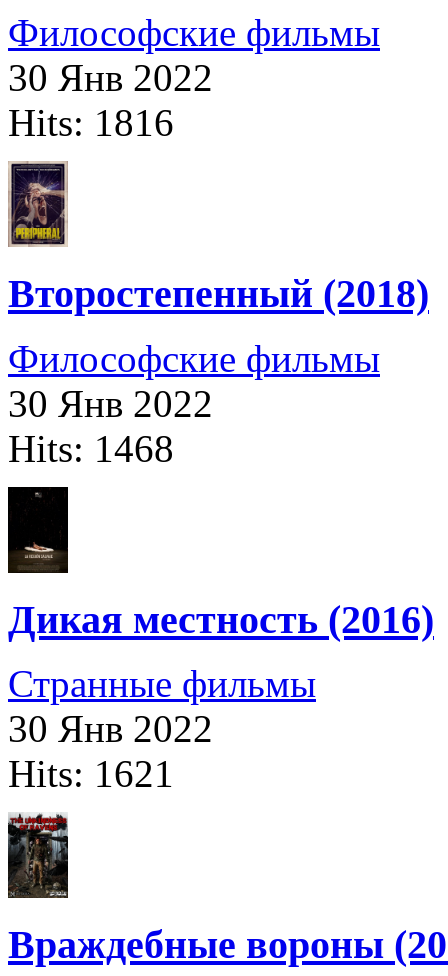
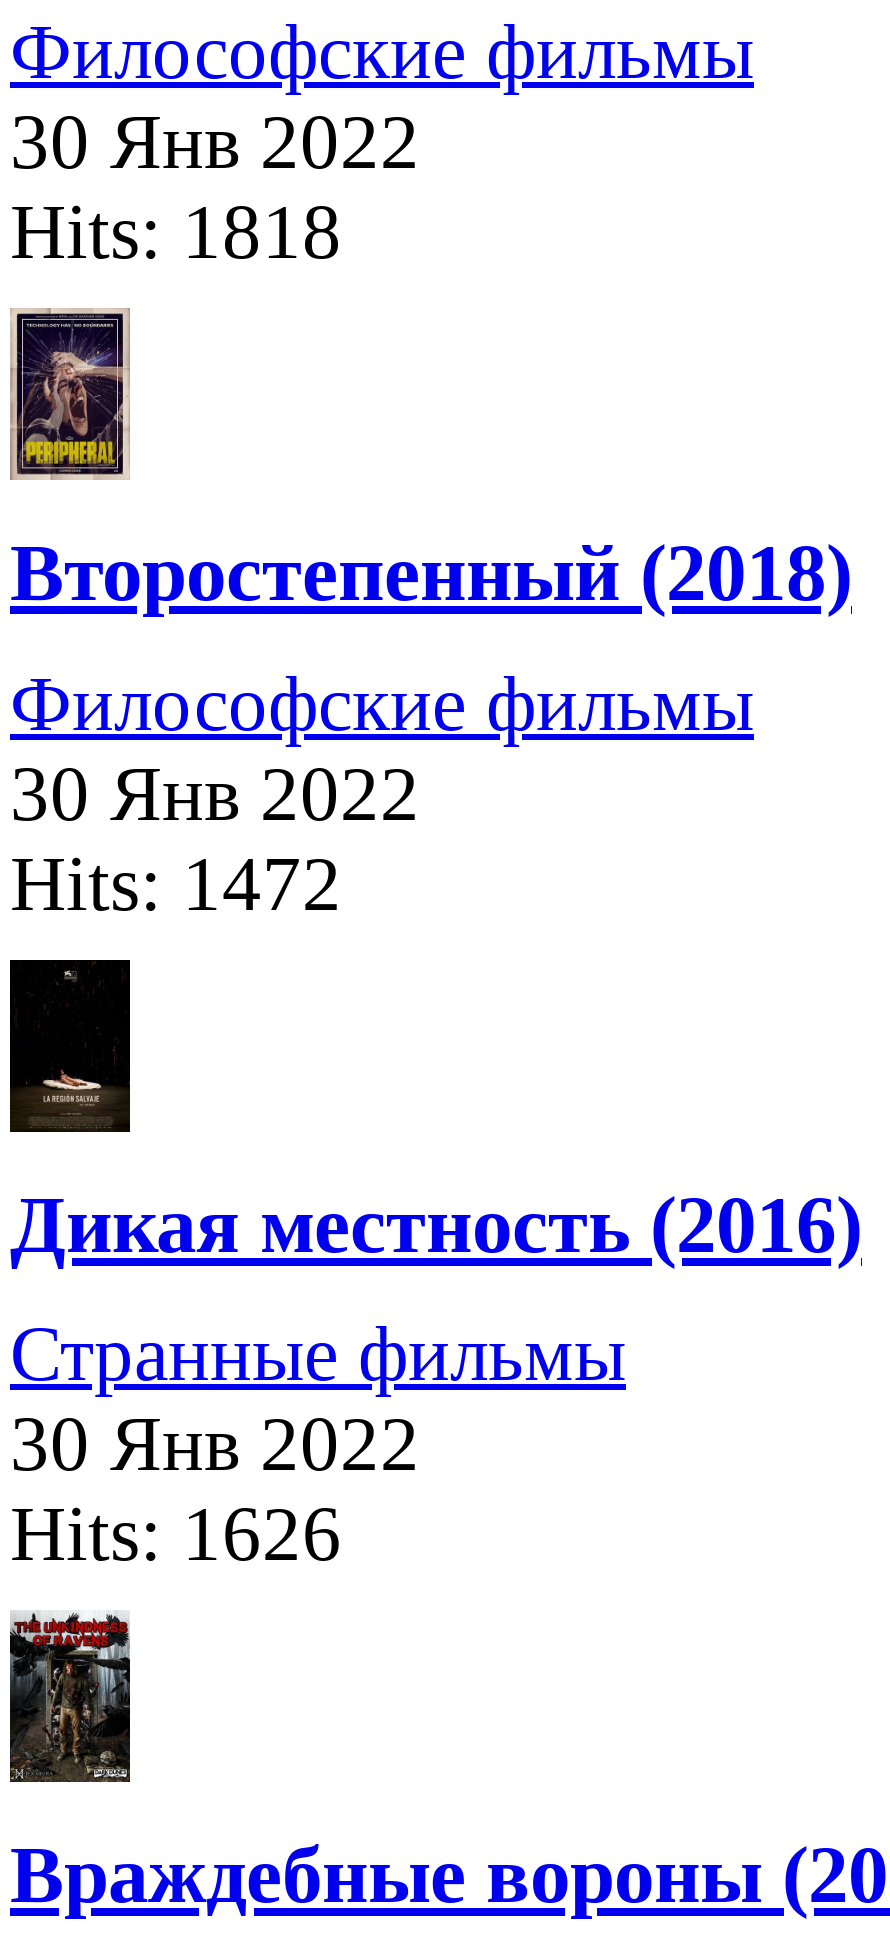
- Hits: 1816
+ Hits: 1818

- Hits: 1468
+ Hits: 1472

- Hits: 1621
+ Hits: 1626
